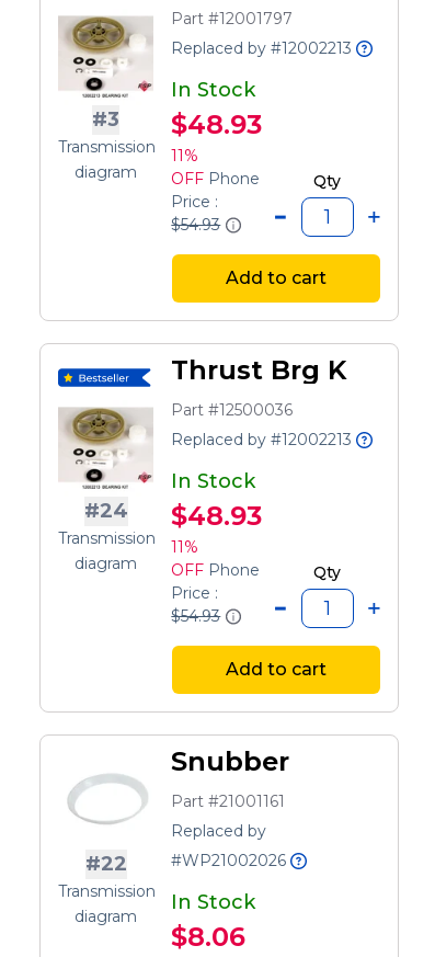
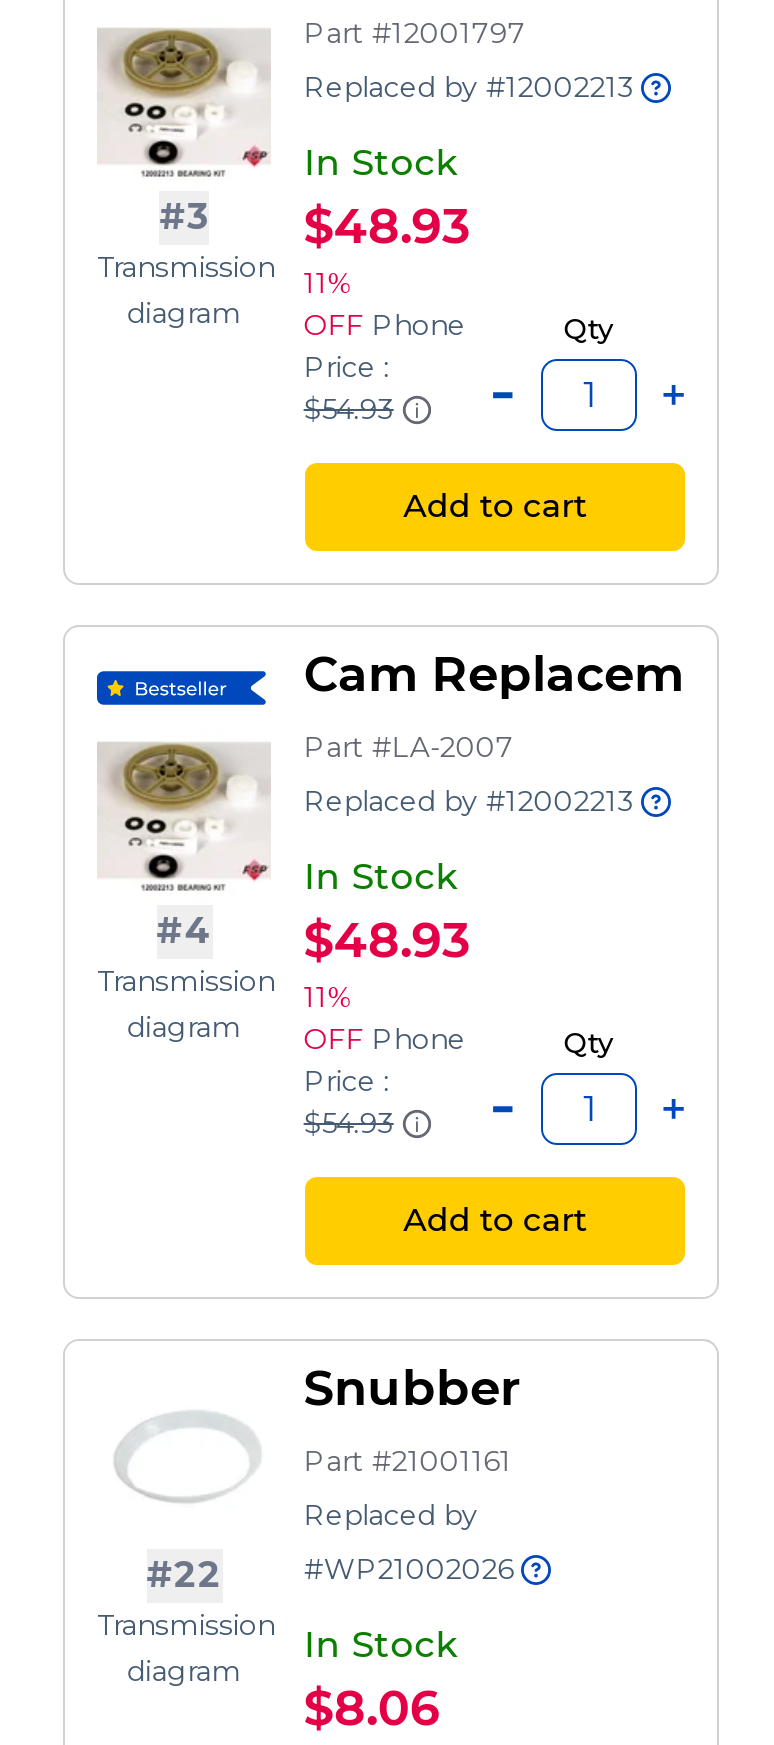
- Thrust Brg K
- Part #12500036
+ Cam Replacem
+ Part #LA-2007

- #24
+ #4
